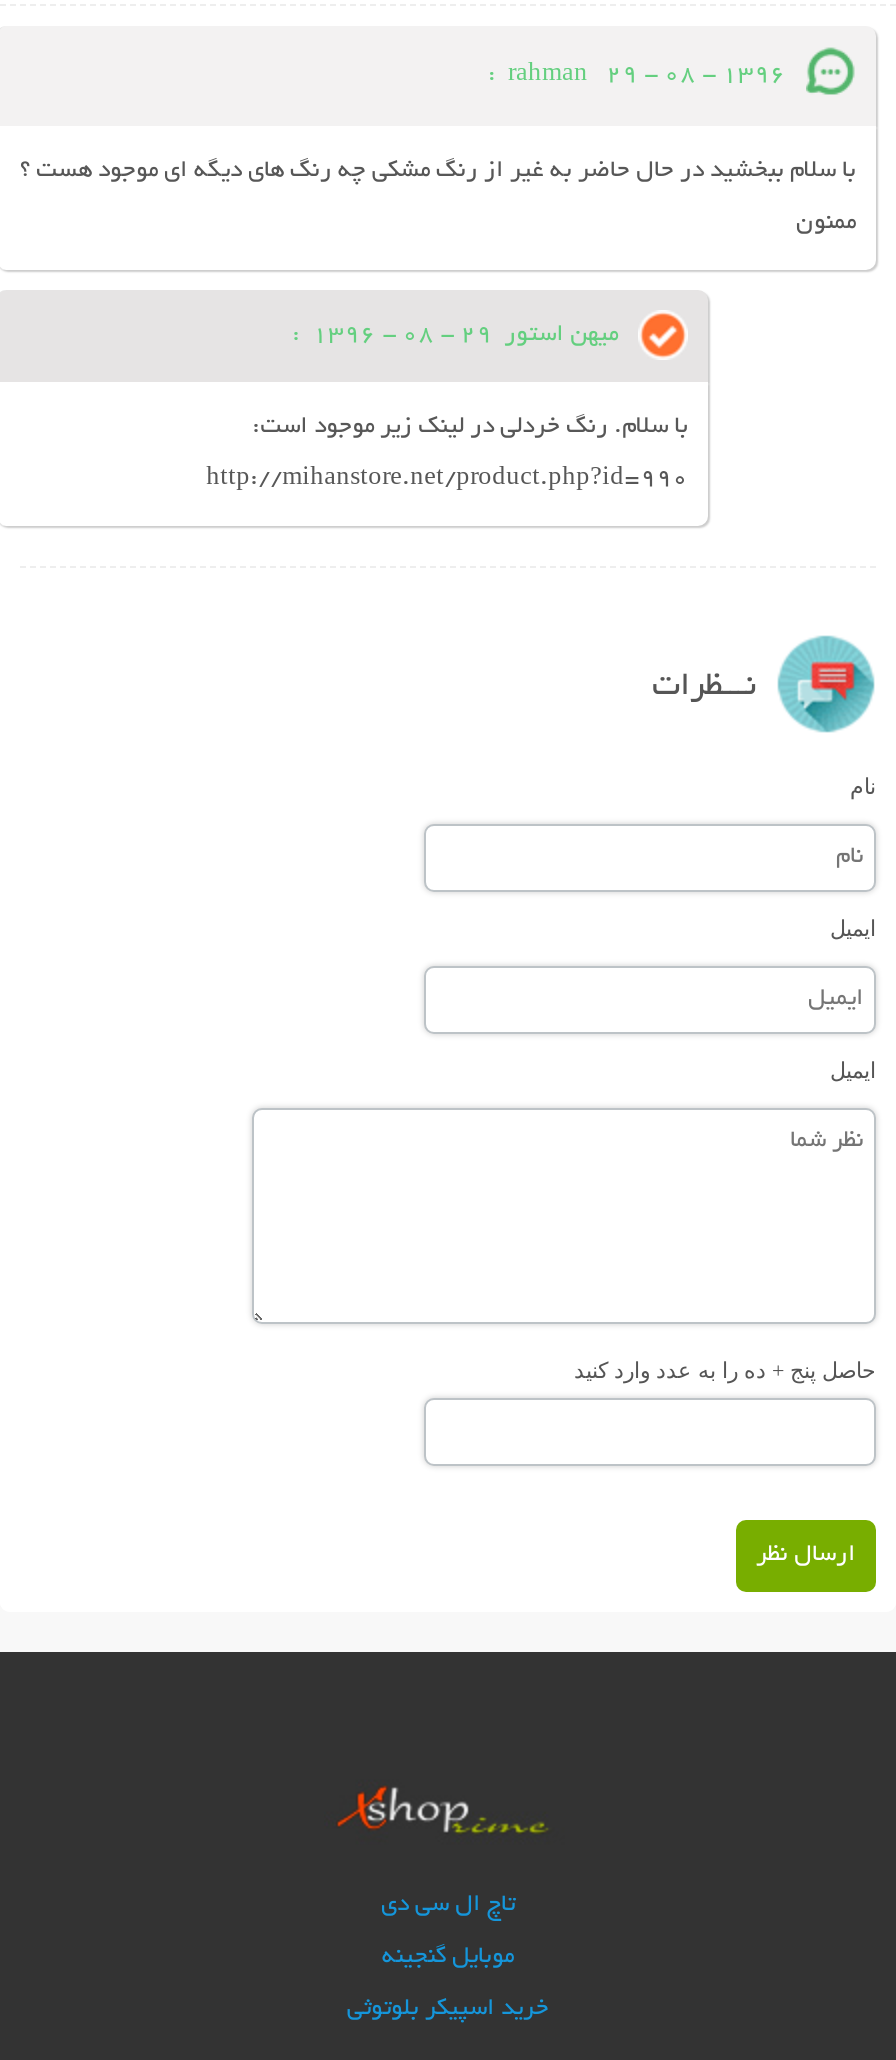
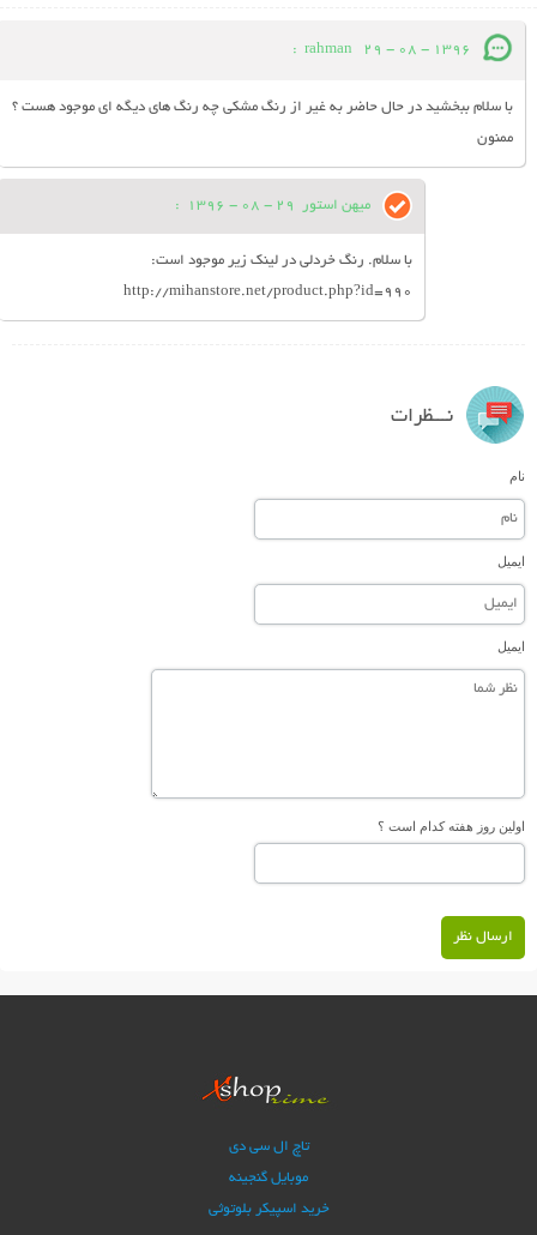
- حاصل پنج + ده را به عدد وارد کنید
+ اولین روز هفته کدام است ؟
